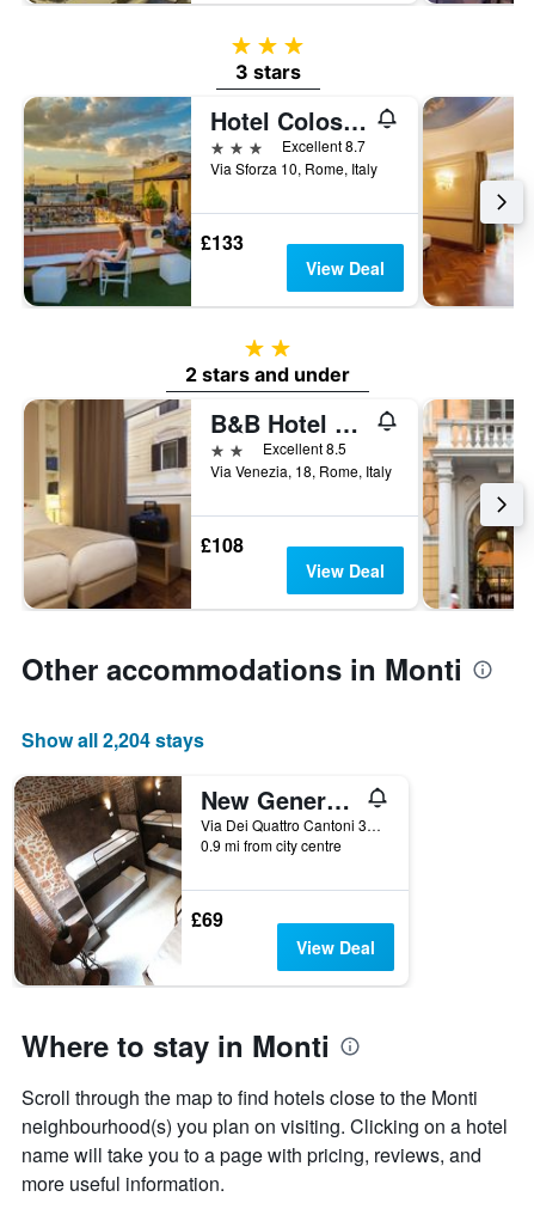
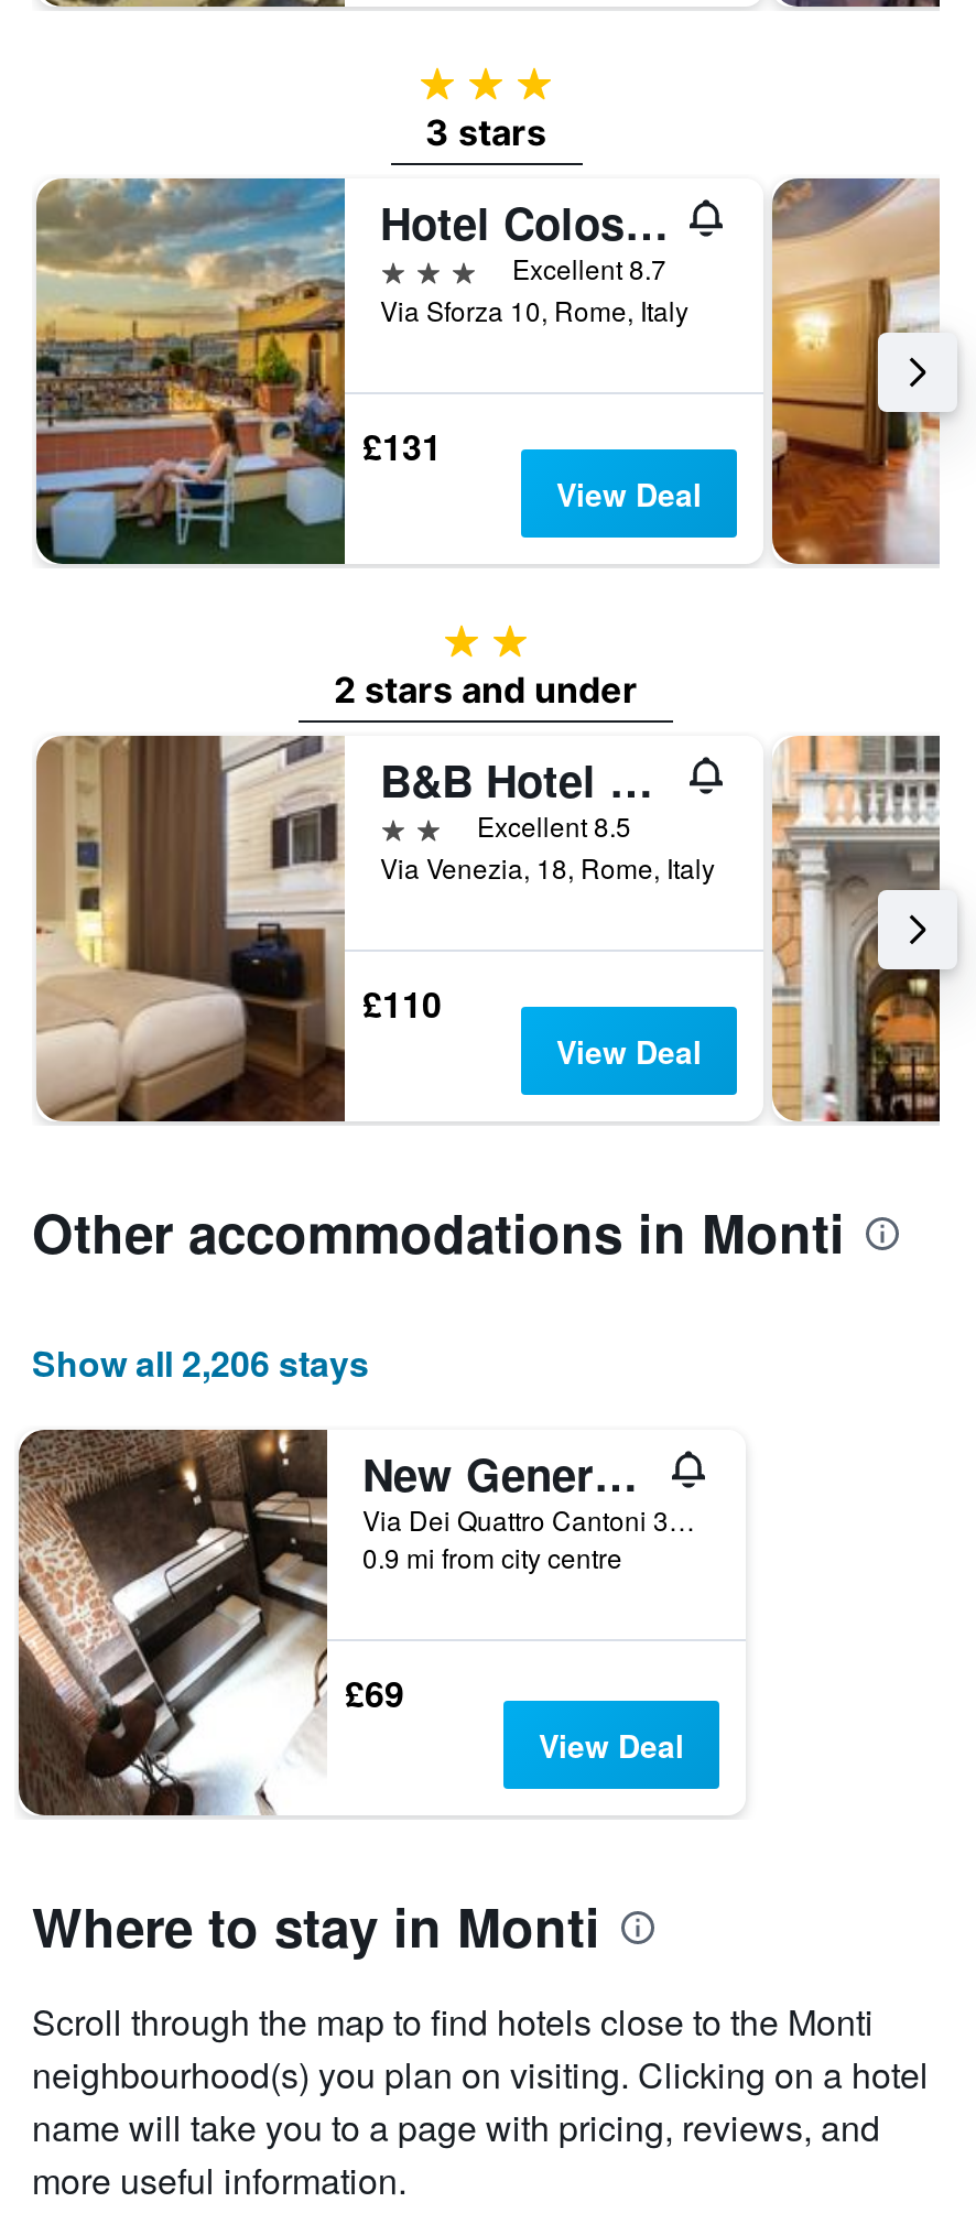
- £133
+ £131

- £108
+ £110

- Show all 2,204 stays
+ Show all 2,206 stays
